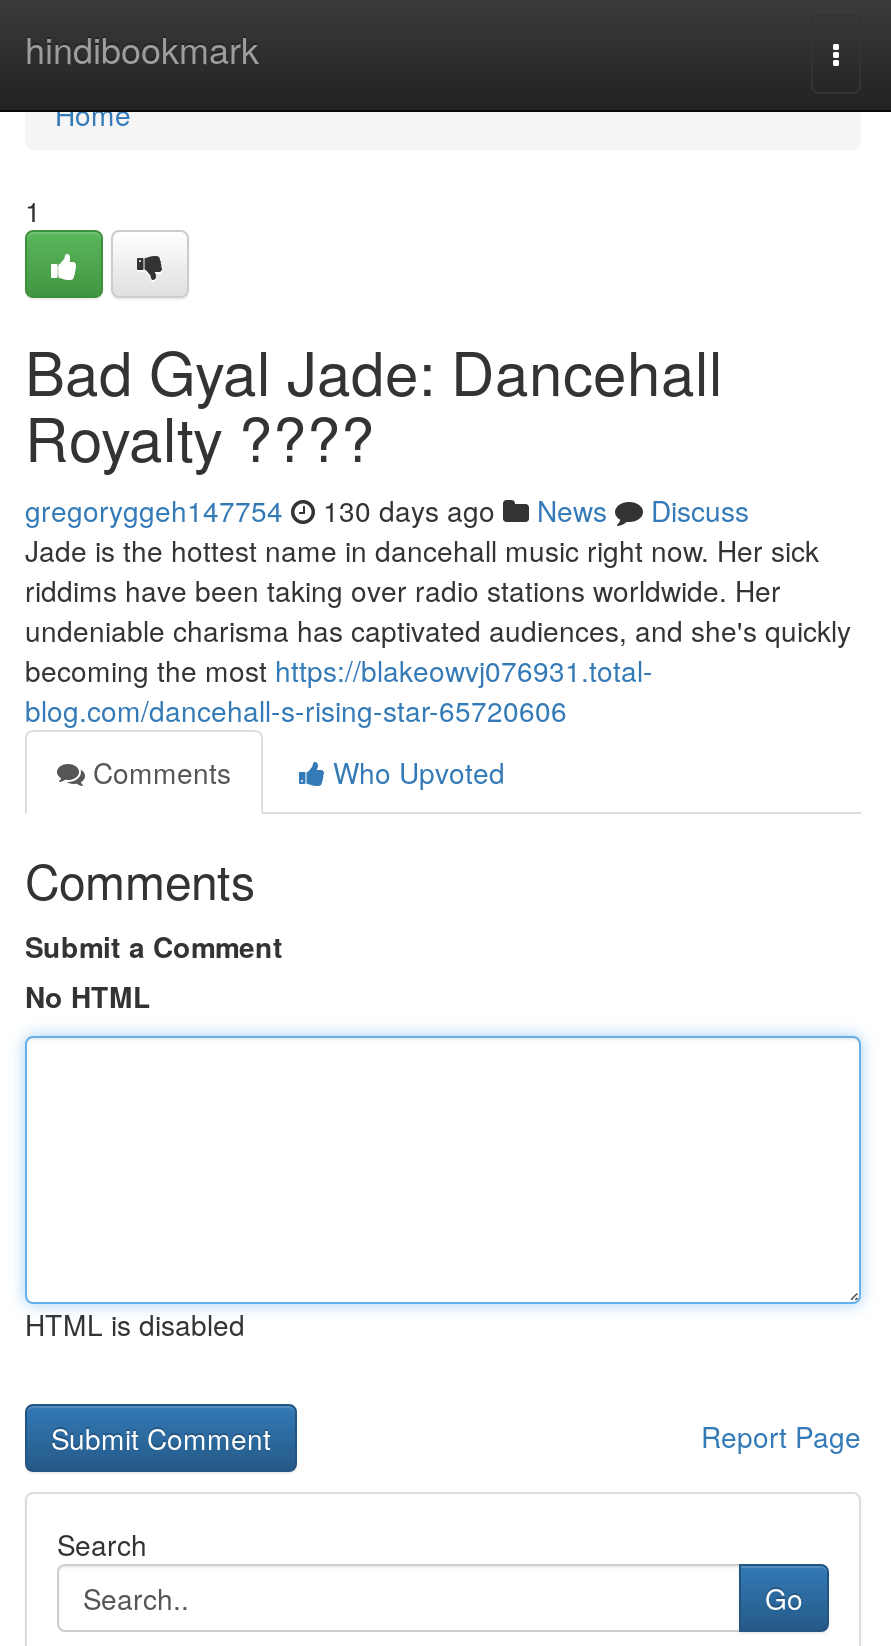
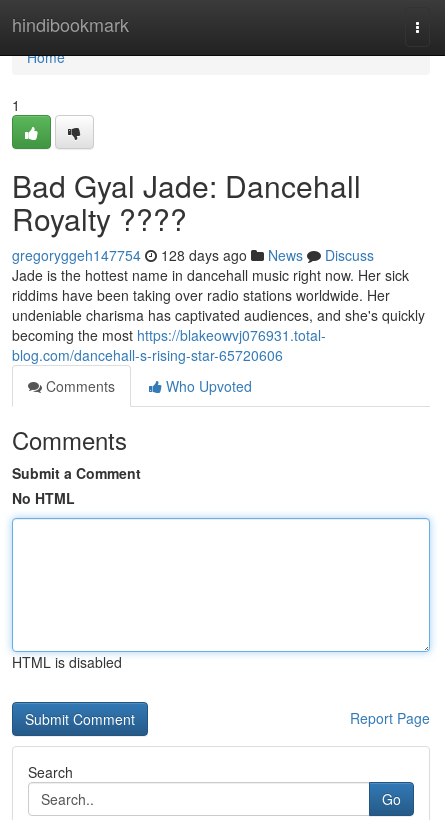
- gregoryggeh147754 130 days ago News Discuss
+ gregoryggeh147754 128 days ago News Discuss
